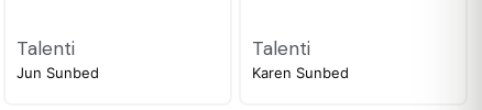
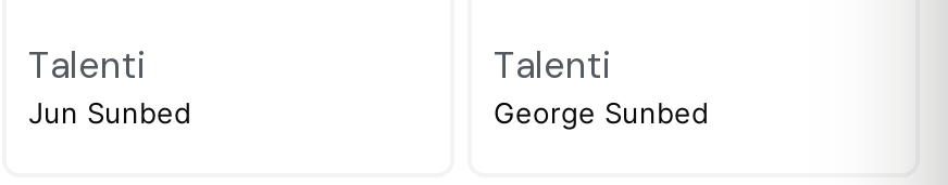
- Karen Sunbed
+ George Sunbed
